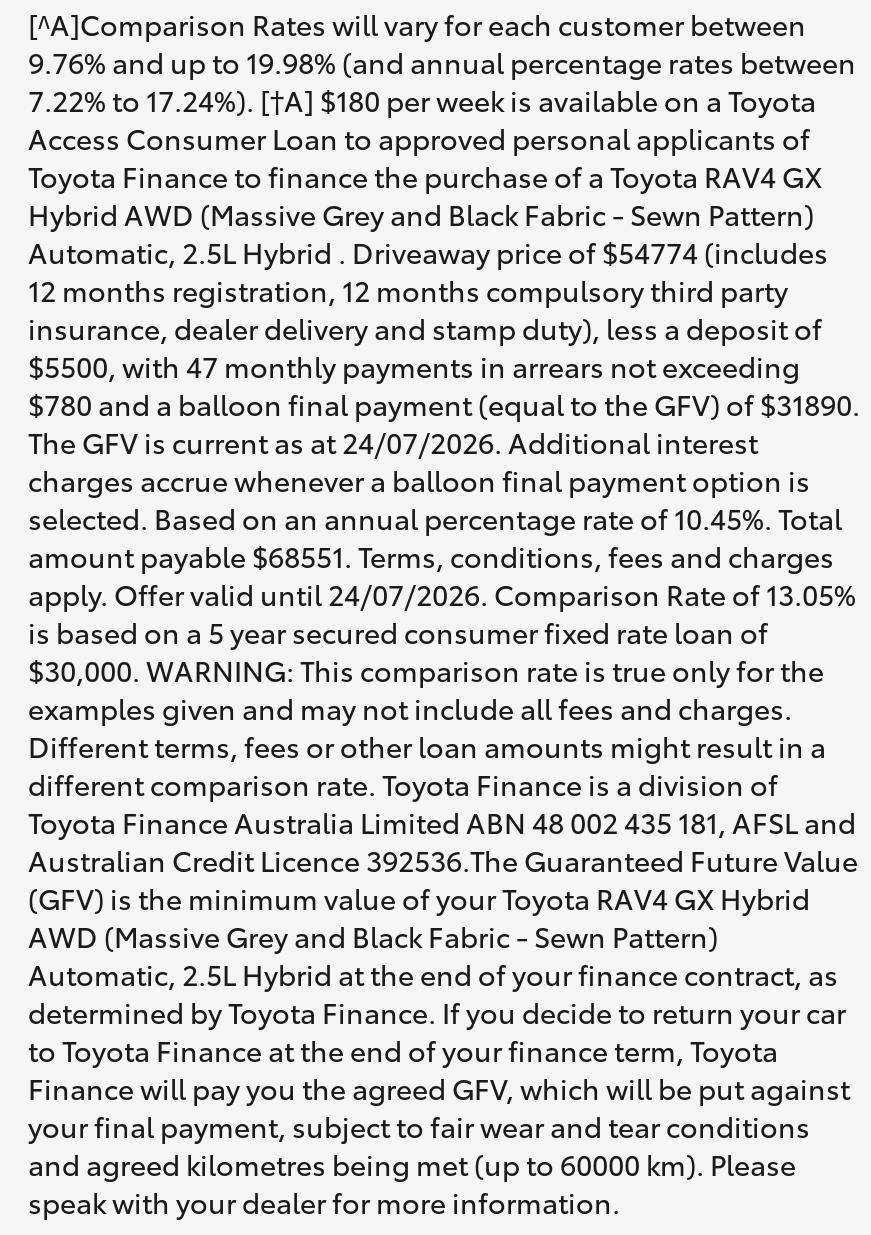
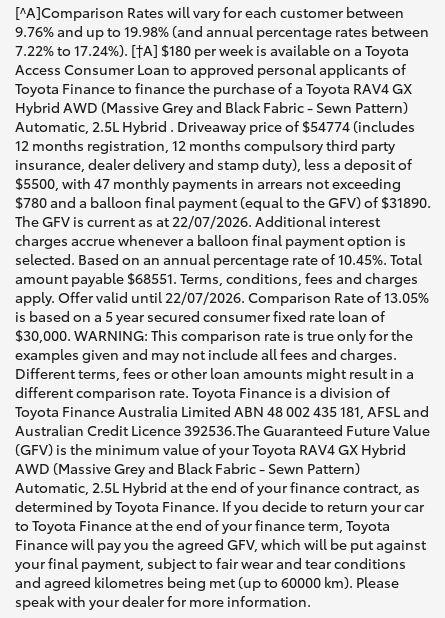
- The GFV is current as at 24/07/2026. Additional interest
+ The GFV is current as at 22/07/2026. Additional interest

- apply. Offer valid until 24/07/2026. Comparison Rate of 13.05%
+ apply. Offer valid until 22/07/2026. Comparison Rate of 13.05%
